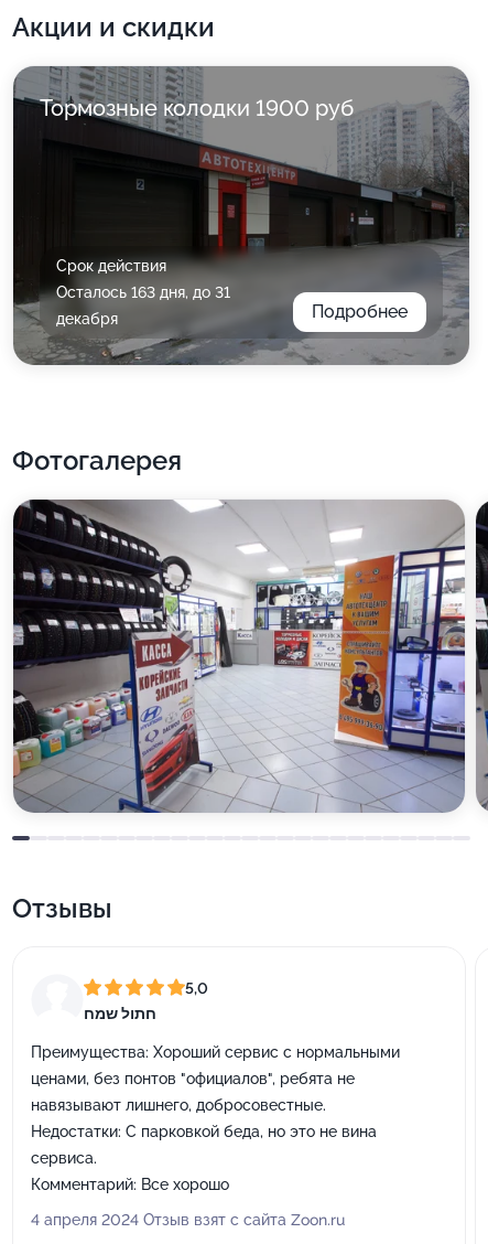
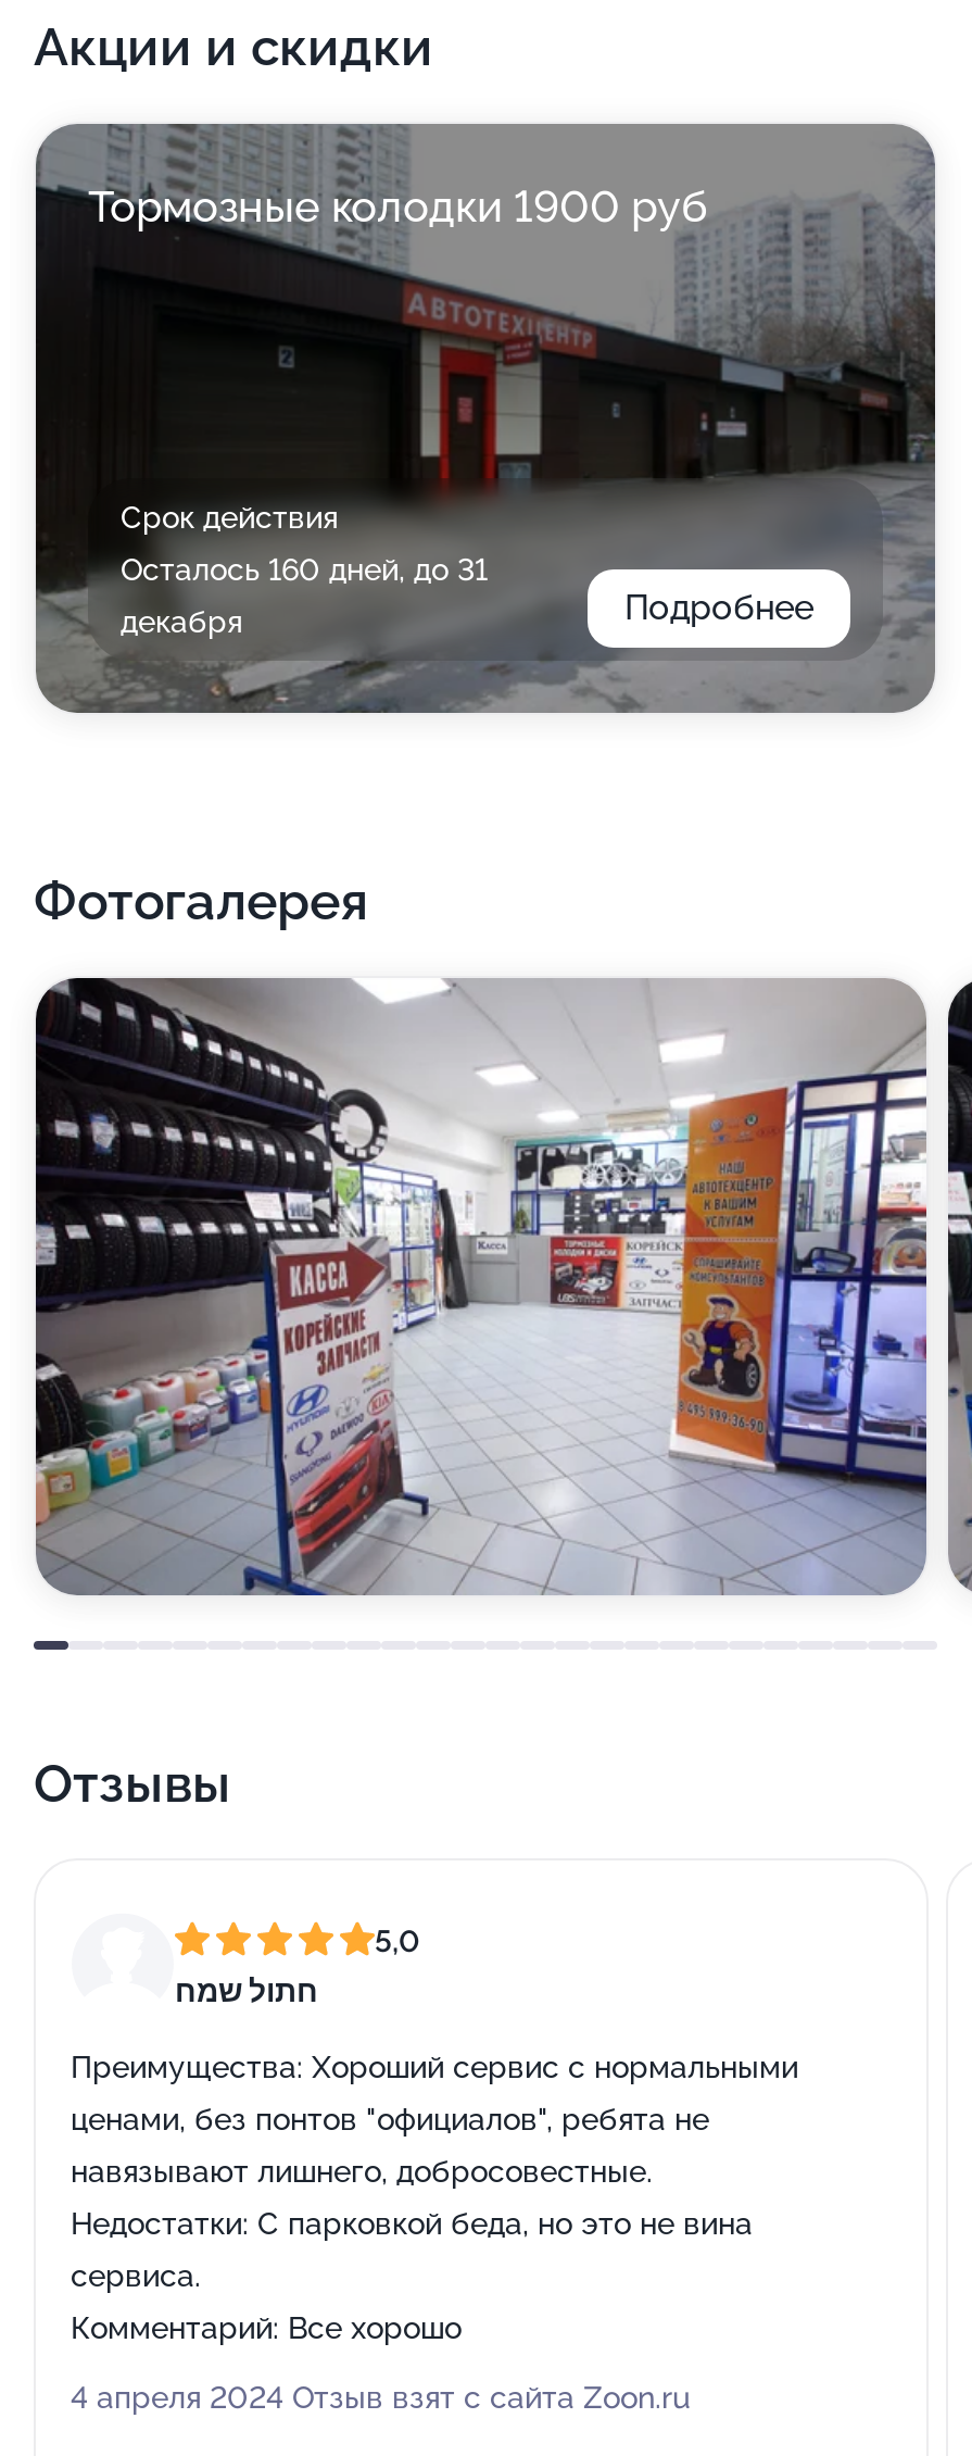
- Осталось 163 дня, до 31
+ Осталось 160 дней, до 31
